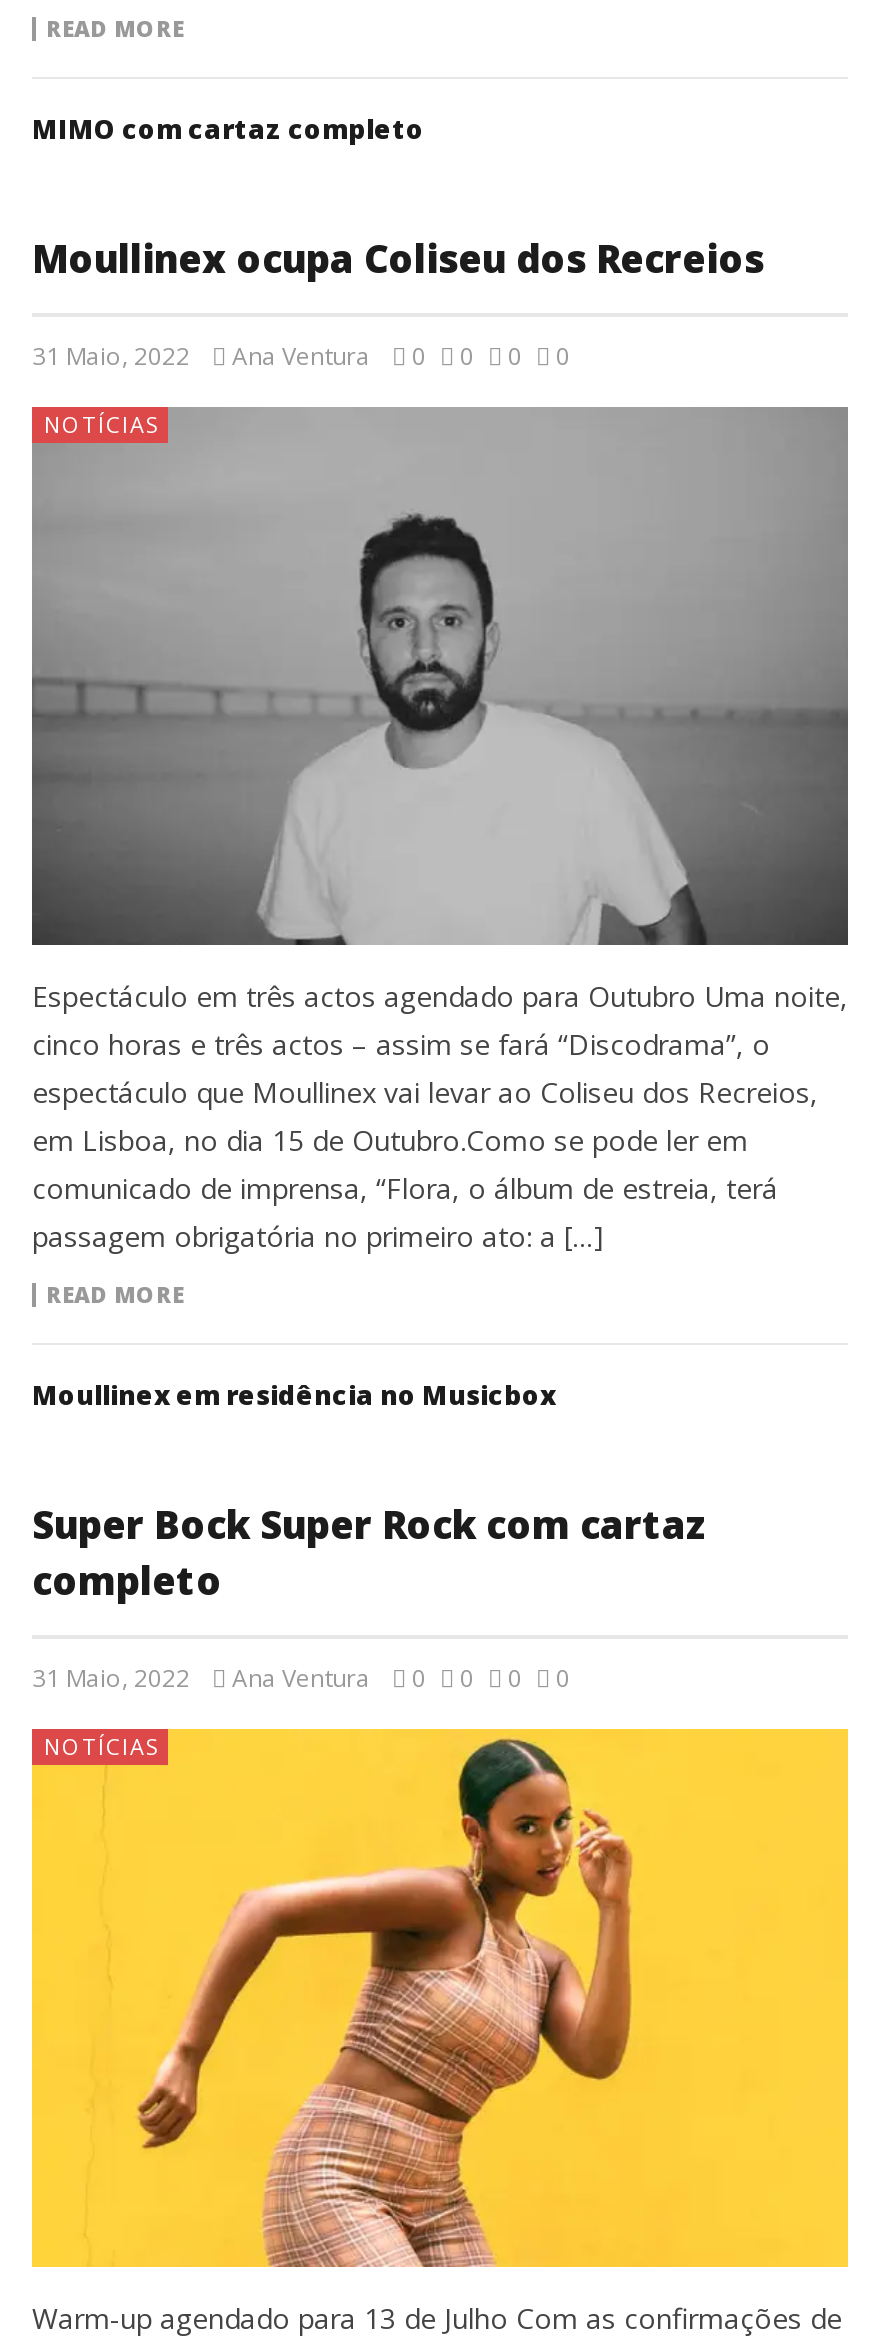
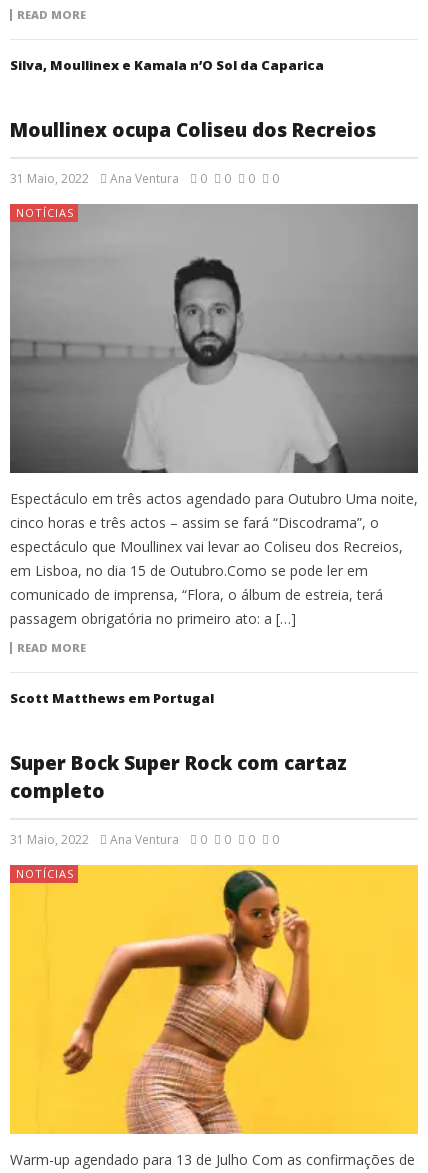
- MIMO com cartaz completo
+ Silva, Moullinex e Kamala n’O Sol da Caparica

- Moullinex em residência no Musicbox
+ Scott Matthews em Portugal
